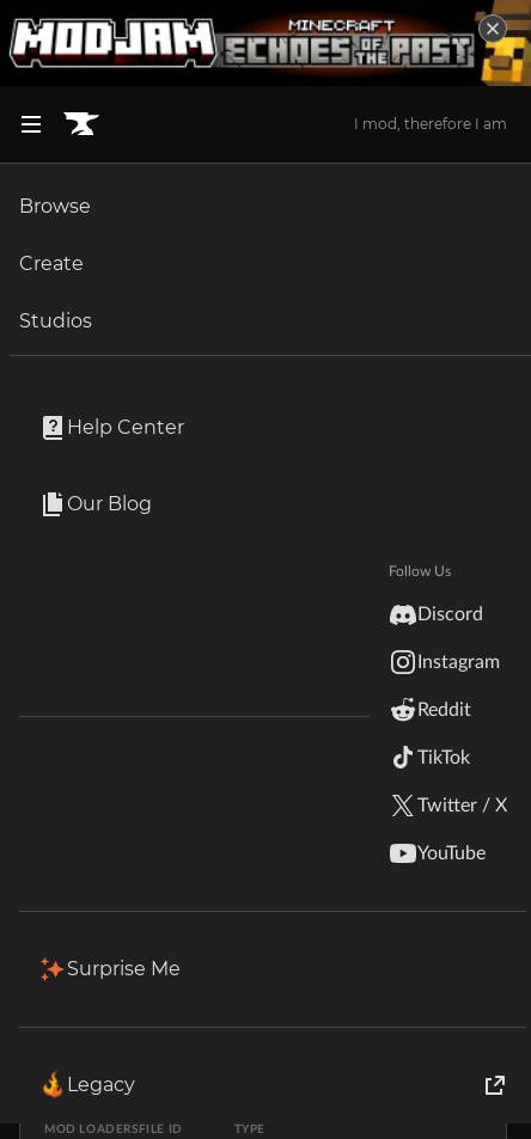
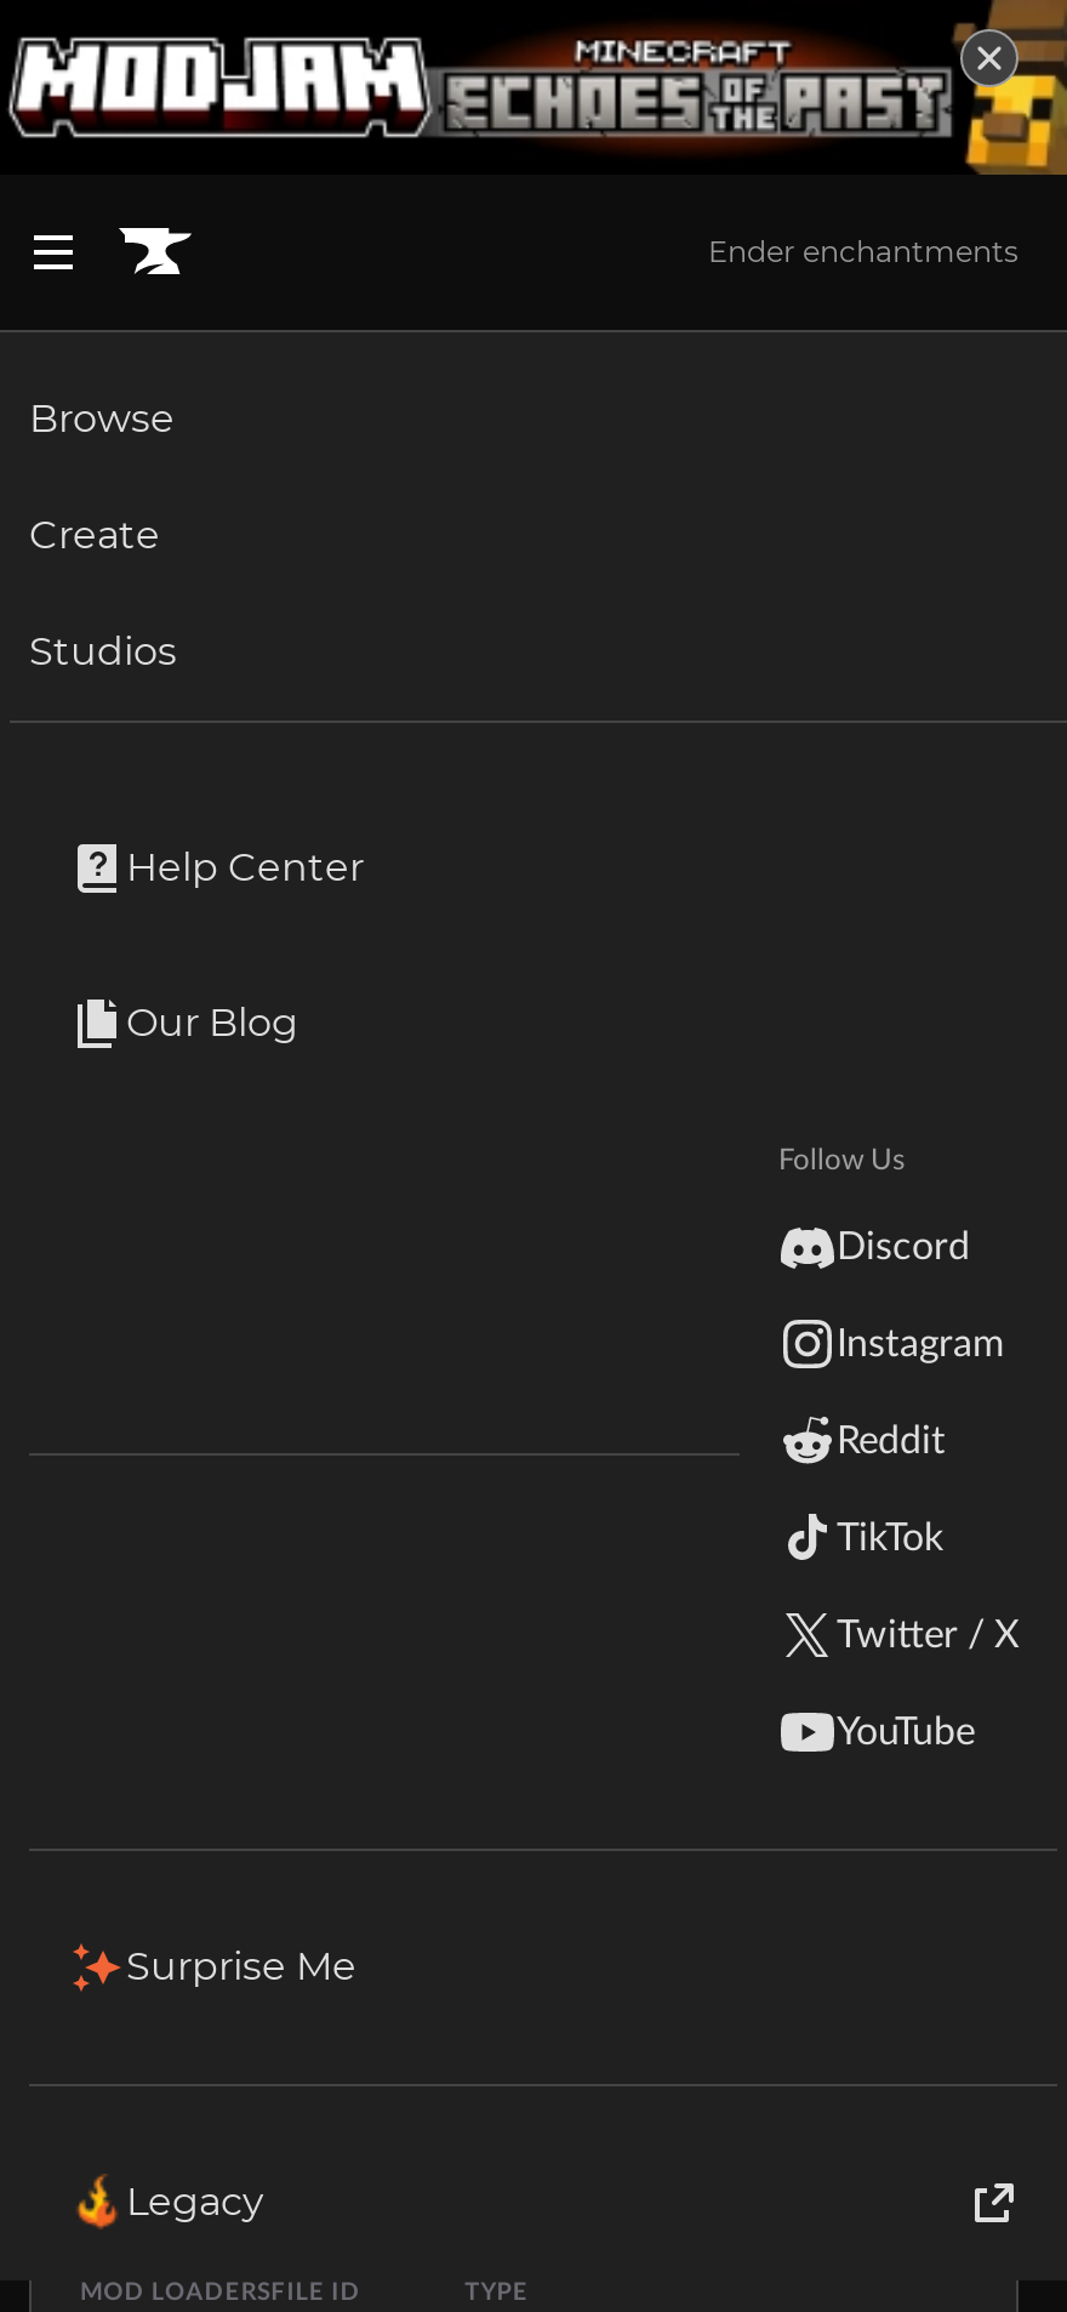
- I mod, therefore I am
+ Ender enchantments
